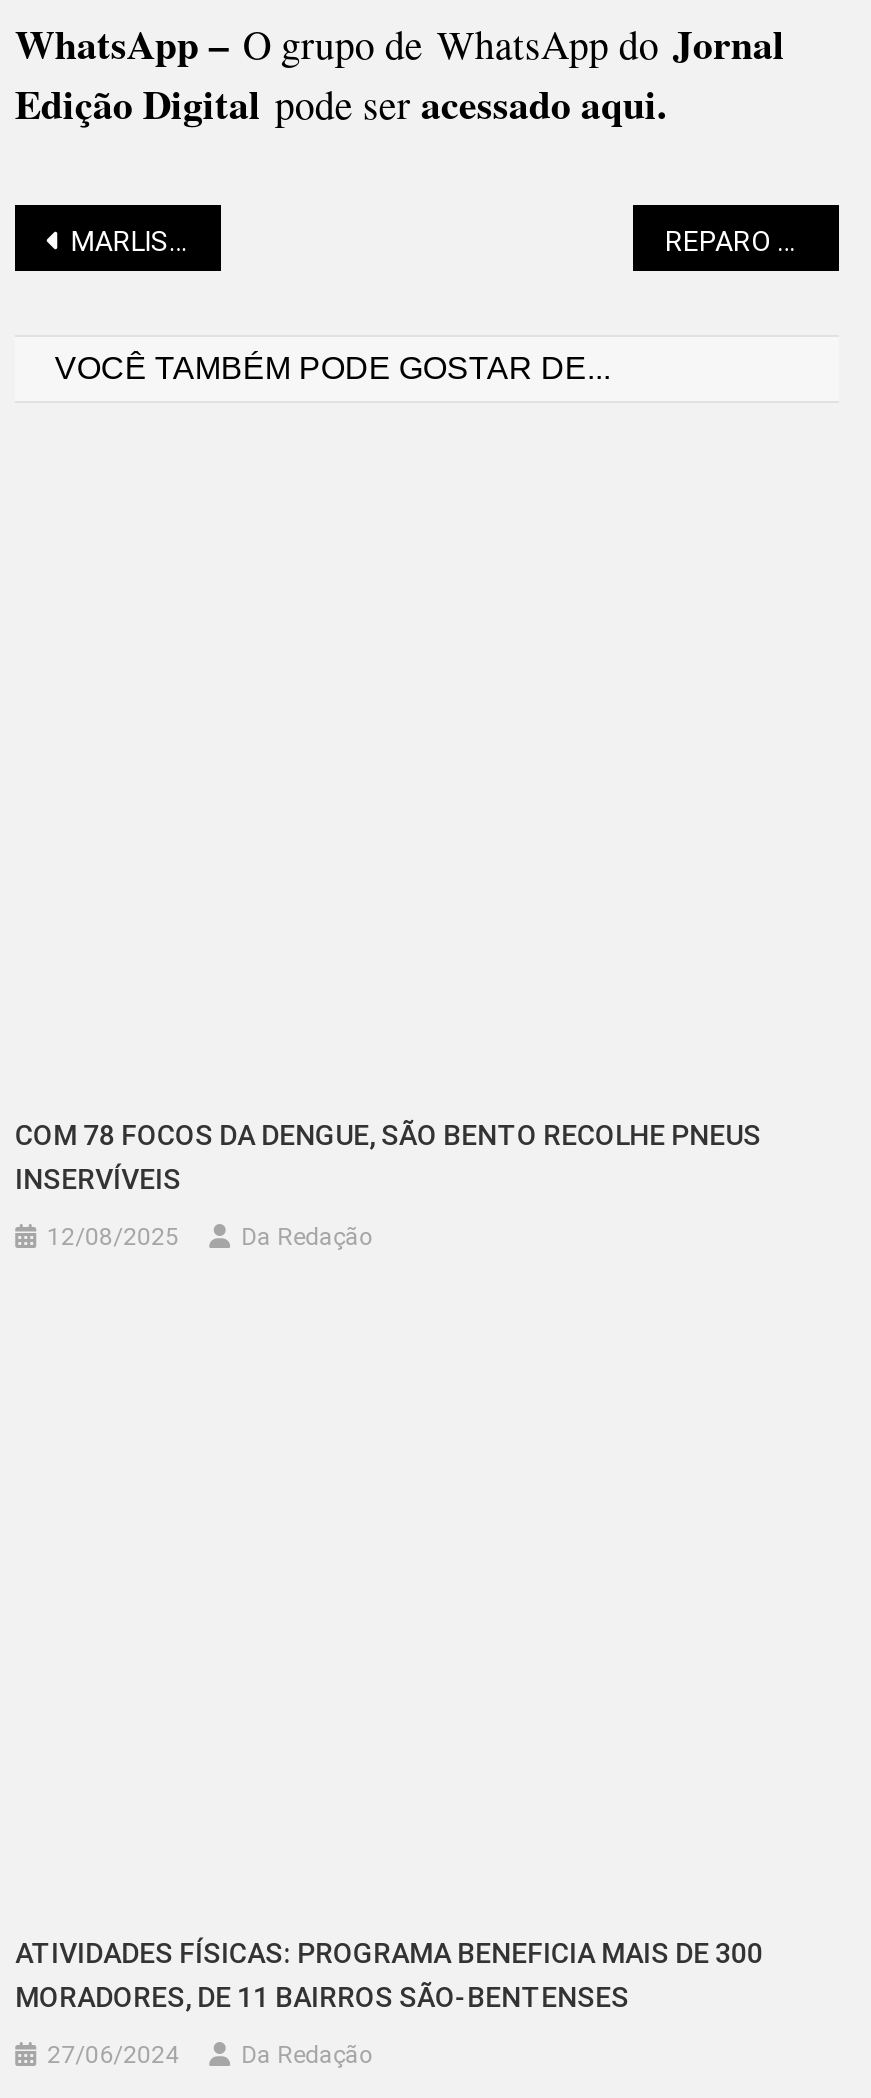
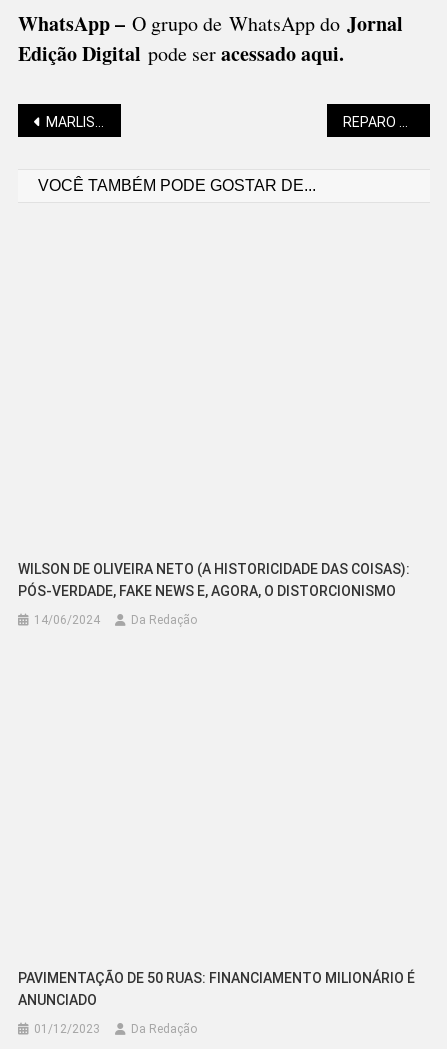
- COM 78 FOCOS DA DENGUE, SÃO BENTO RECOLHE PNEUS
- INSERVÍVEIS
+ WILSON DE OLIVEIRA NETO (A HISTORICIDADE DAS COISAS):
+ PÓS-VERDADE, FAKE NEWS E, AGORA, O DISTORCIONISMO

- 12/08/2025
+ 14/06/2024

- ATIVIDADES FÍSICAS: PROGRAMA BENEFICIA MAIS DE 300
- MORADORES, DE 11 BAIRROS SÃO-BENTENSES
+ PAVIMENTAÇÃO DE 50 RUAS: FINANCIAMENTO MILIONÁRIO É
+ ANUNCIADO

- 27/06/2024
+ 01/12/2023
